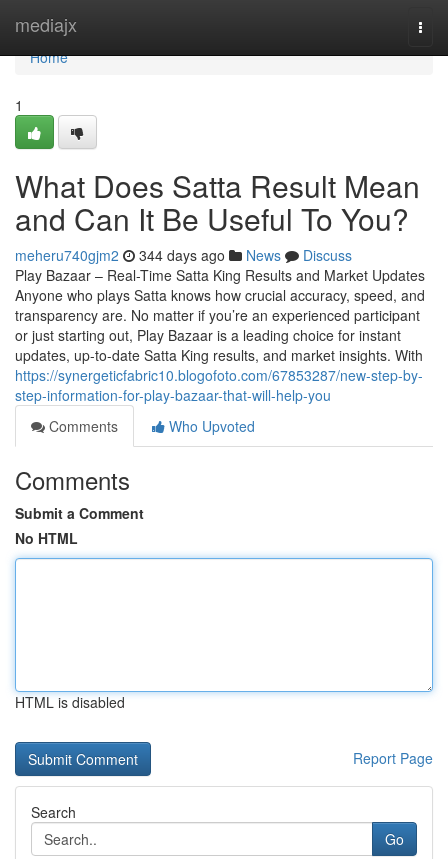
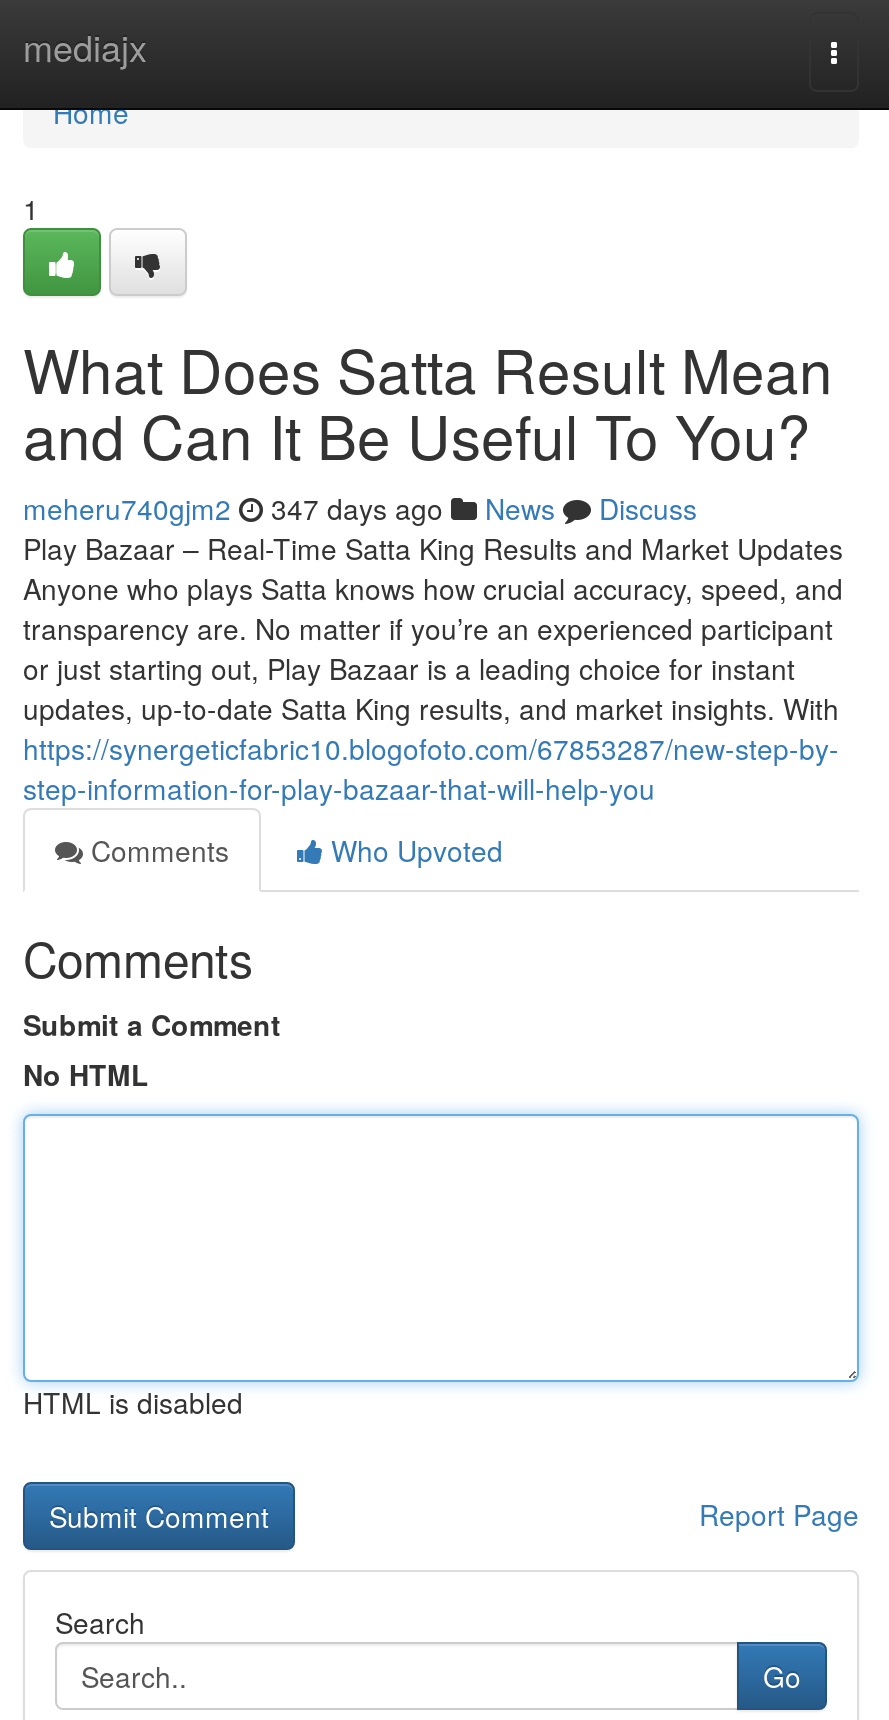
- meheru740gjm2 344 days ago News Discuss
+ meheru740gjm2 347 days ago News Discuss
